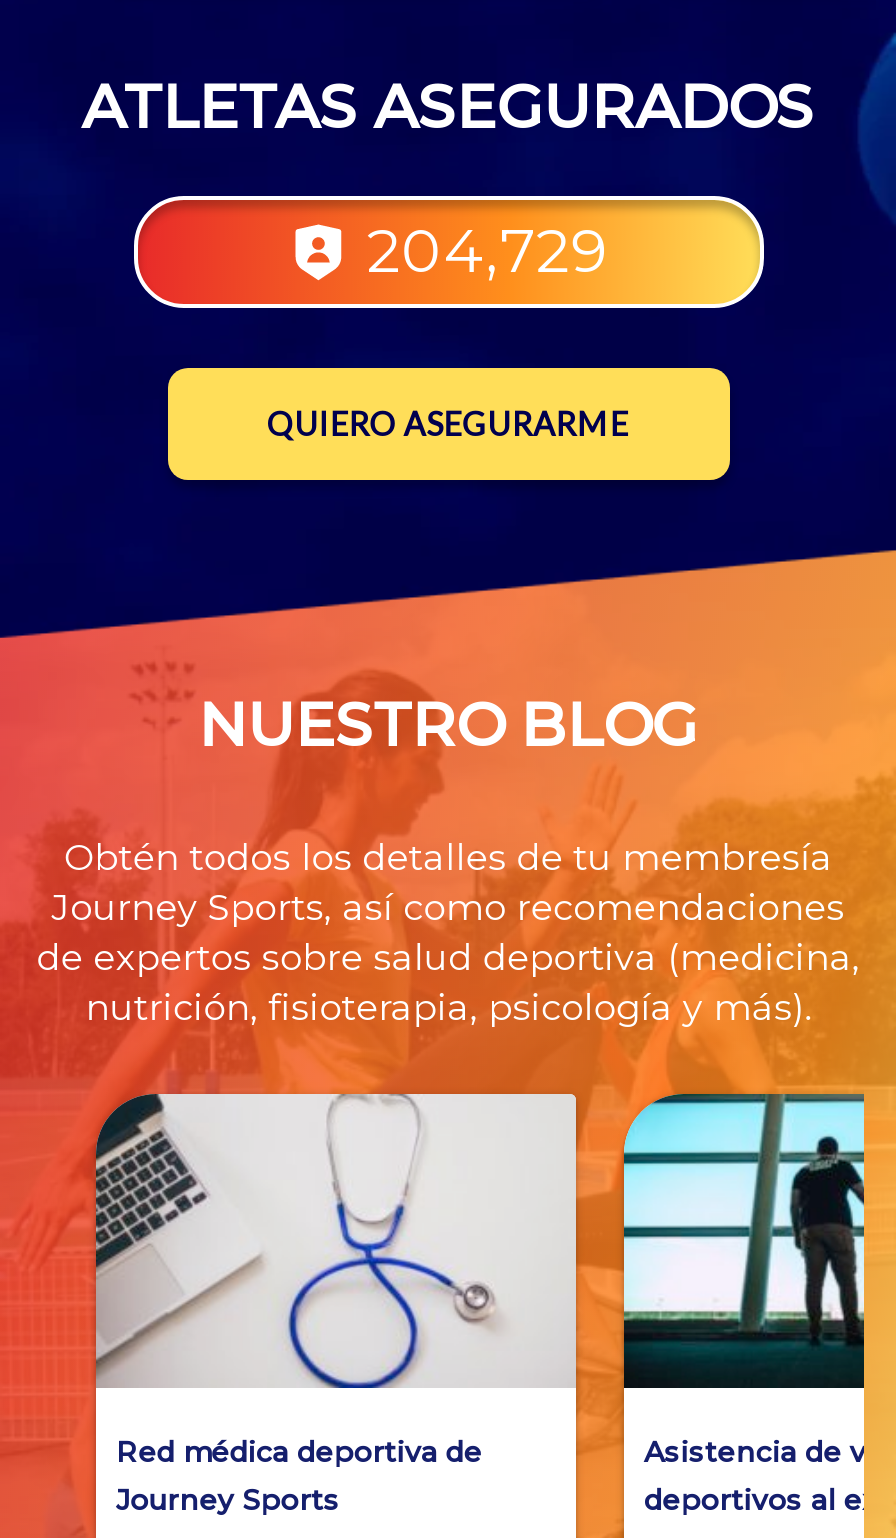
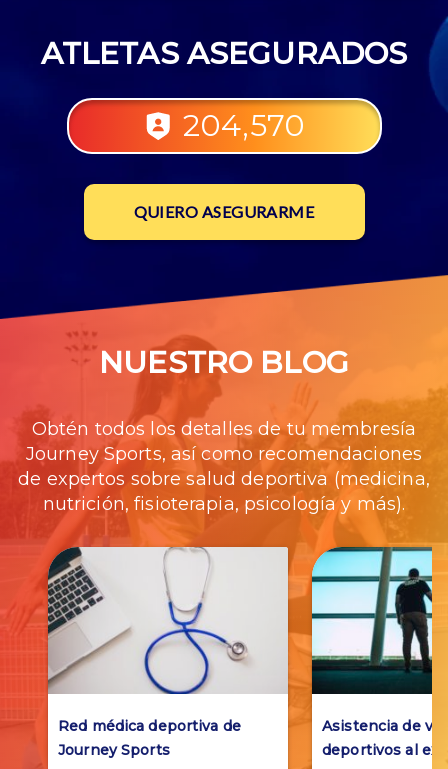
- 204,729
+ 204,570
